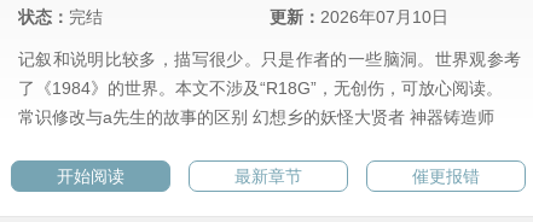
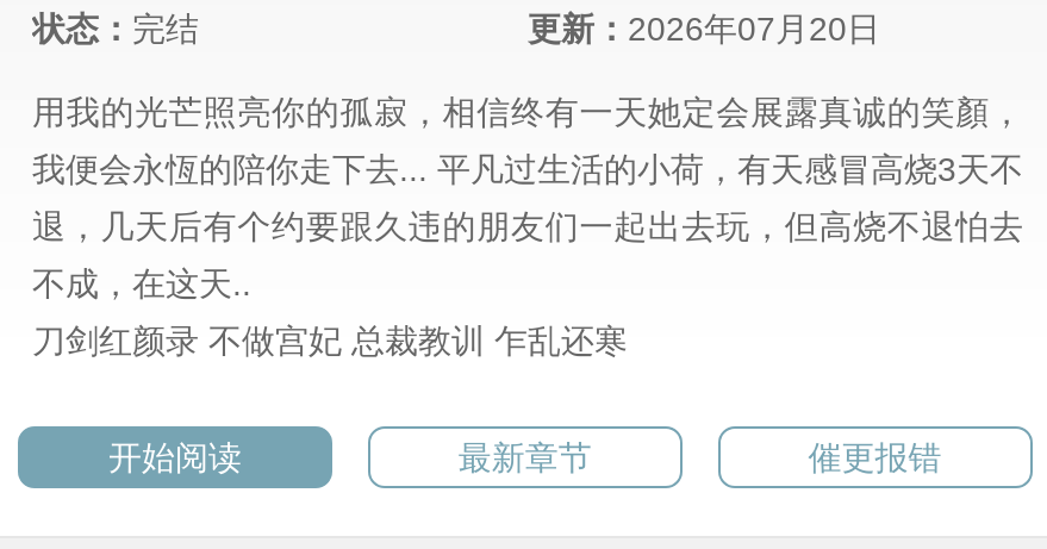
- 更新：2026年07月10日
- 记叙和说明比较多，描写很少。只是作者的一些脑洞。世界观参考
- 了《1984》的世界。本文不涉及“R18G”，无创伤，可放心阅读。
- 常识修改与a先生的故事的区别 幻想乡的妖怪大贤者 神器铸造师
+ 更新：2026年07月20日
+ 用我的光芒照亮你的孤寂，相信终有一天她定会展露真诚的笑顏，
+ 我便会永恆的陪你走下去... 平凡过生活的小荷，有天感冒高烧3天不
+ 退，几天后有个约要跟久违的朋友们一起出去玩，但高烧不退怕去
+ 不成，在这天..
+ 刀剑红颜录 不做宫妃 总裁教训 乍乱还寒
